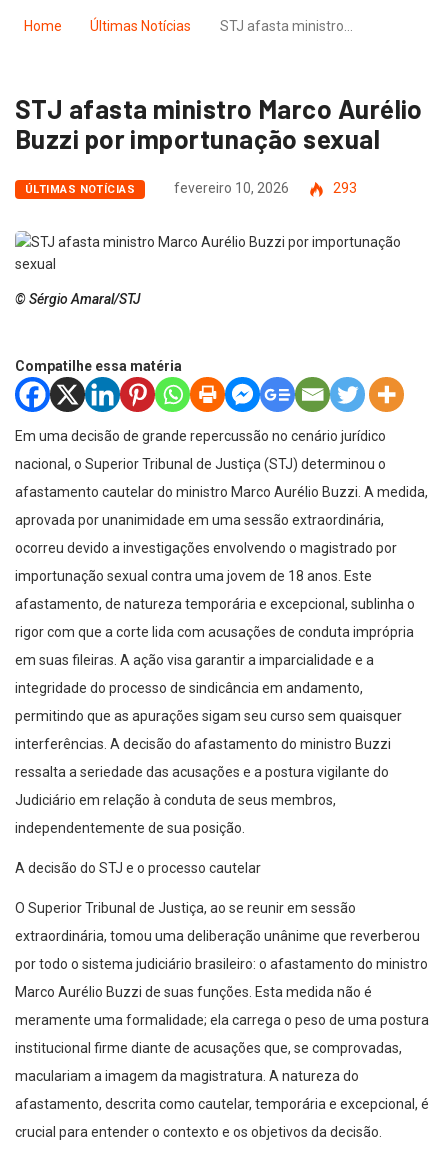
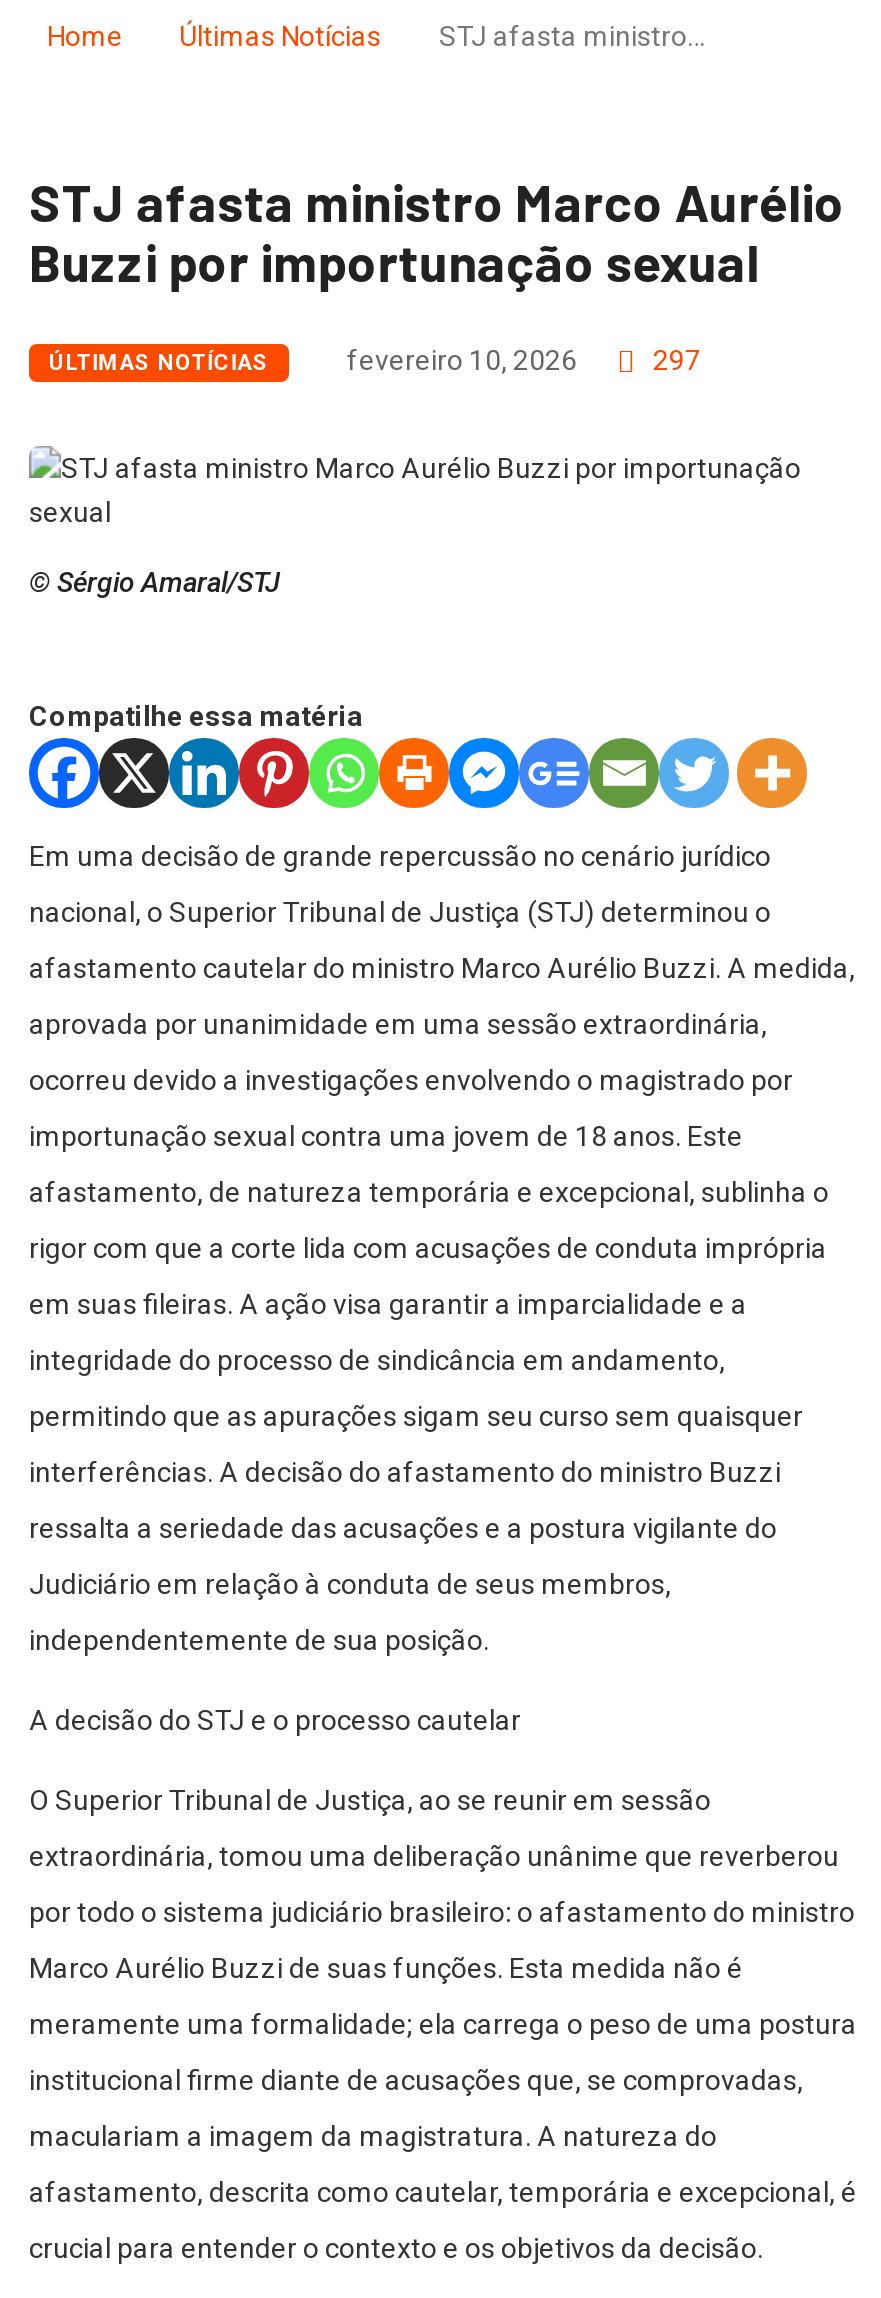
- 293
+ 297
